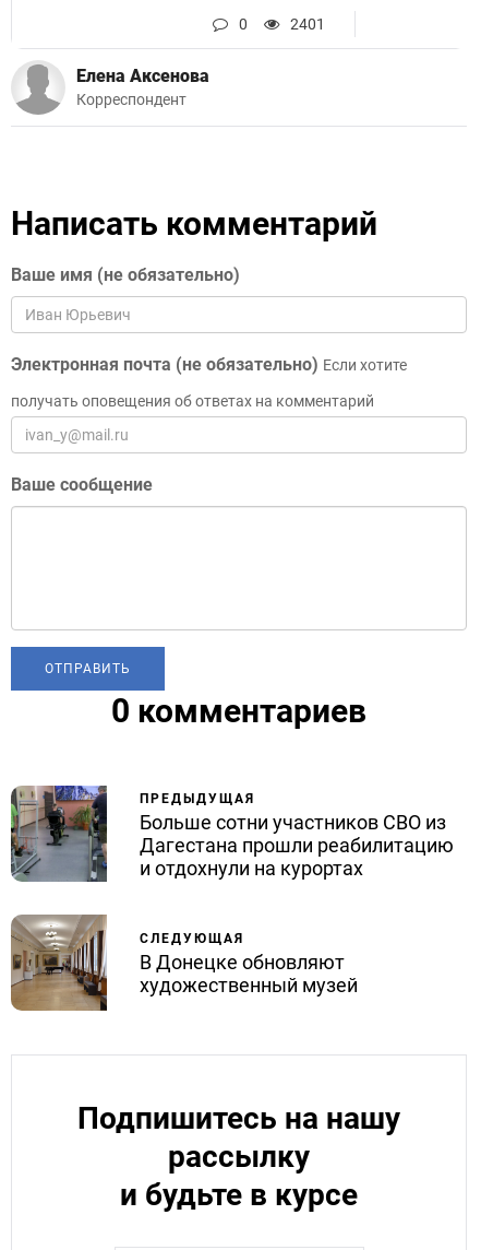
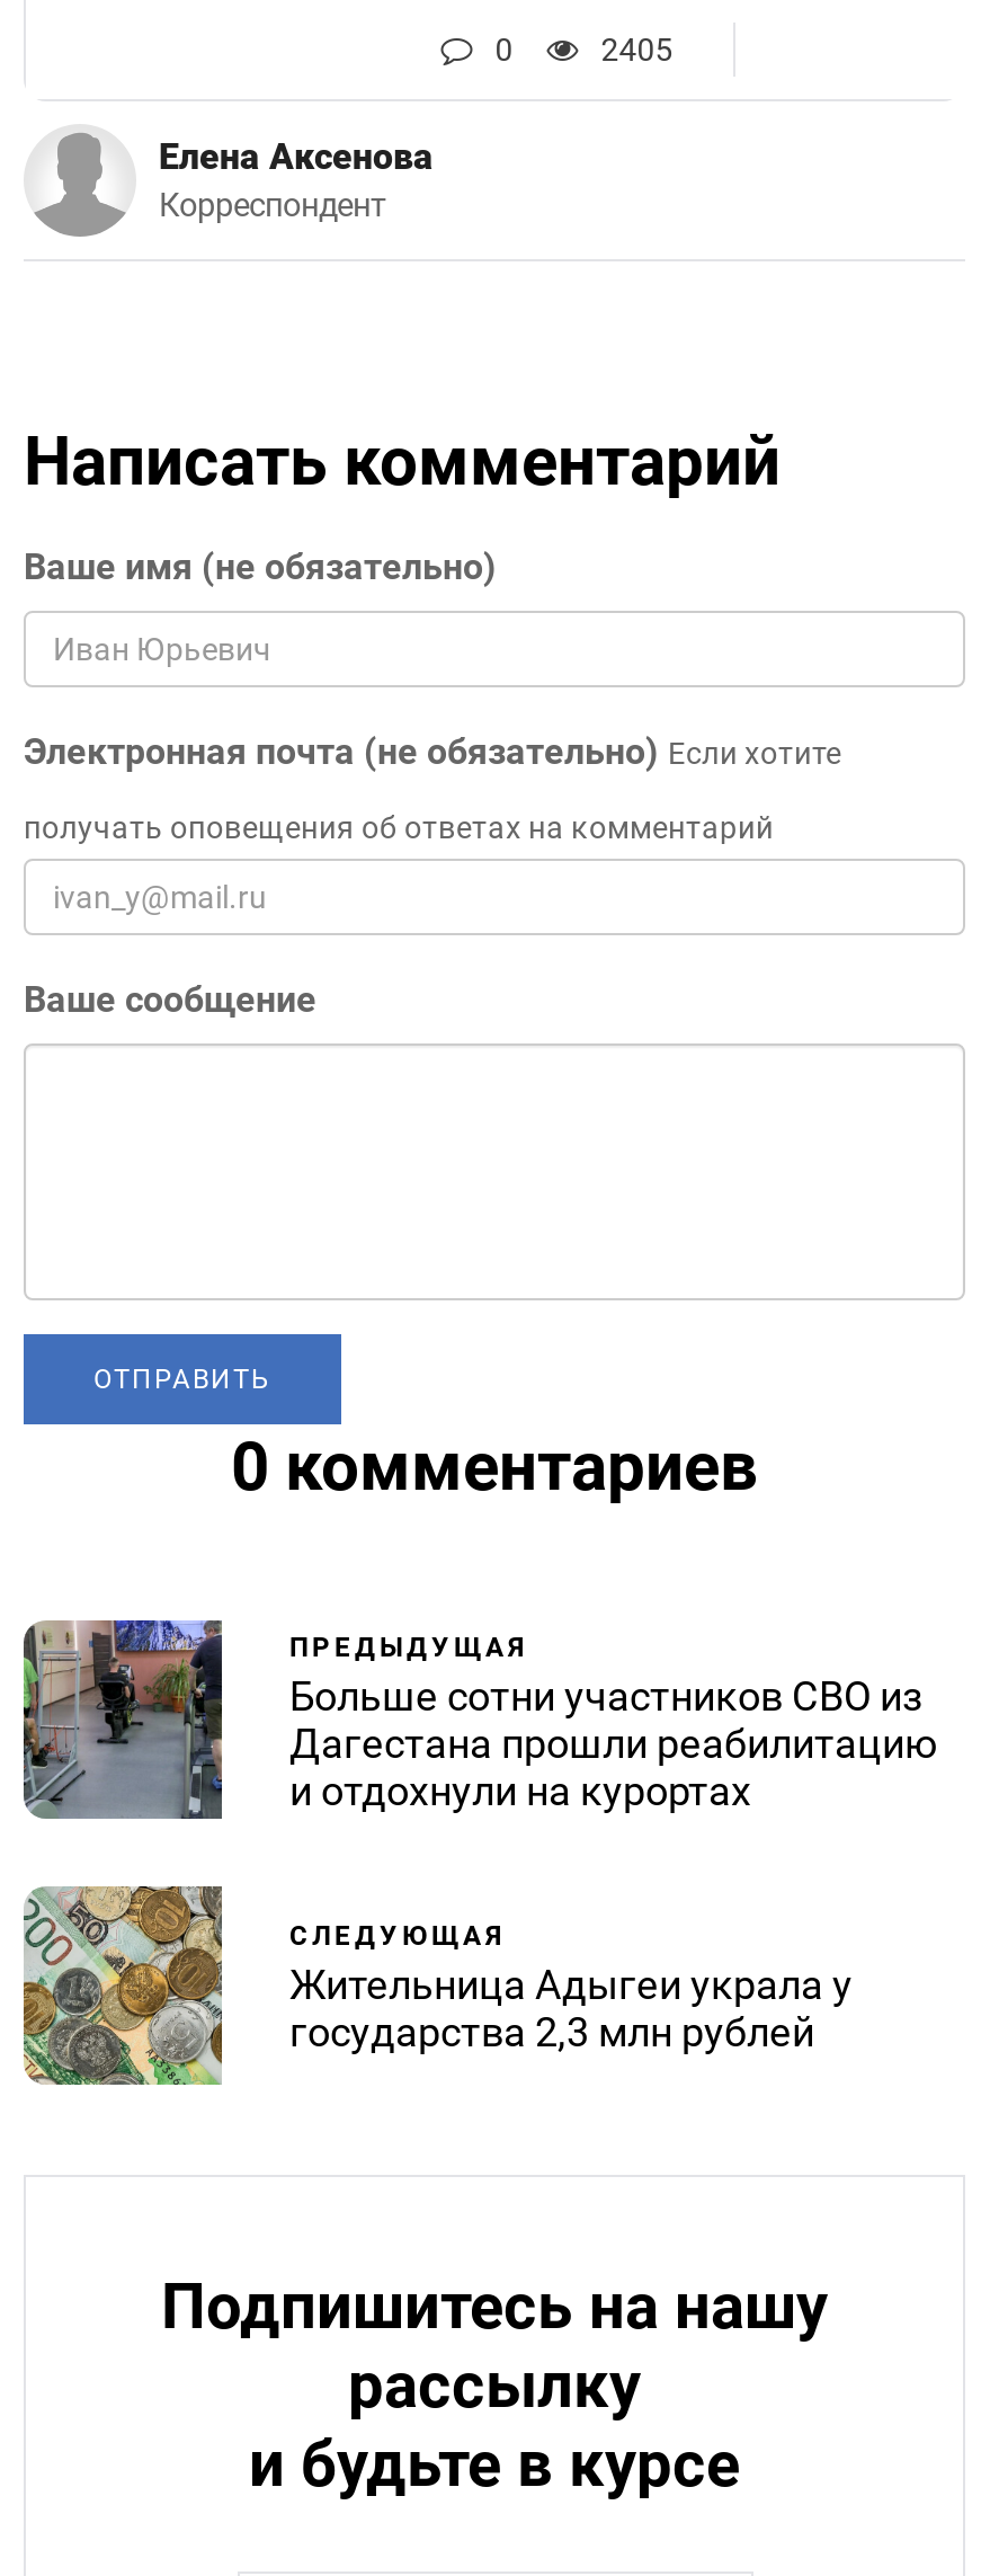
- 2401
+ 2405

- [image]
- В Донецке обновляют
- художественный музей
+ [image]
+ Жительница Адыгеи украла у
+ государства 2,3 млн рублей
